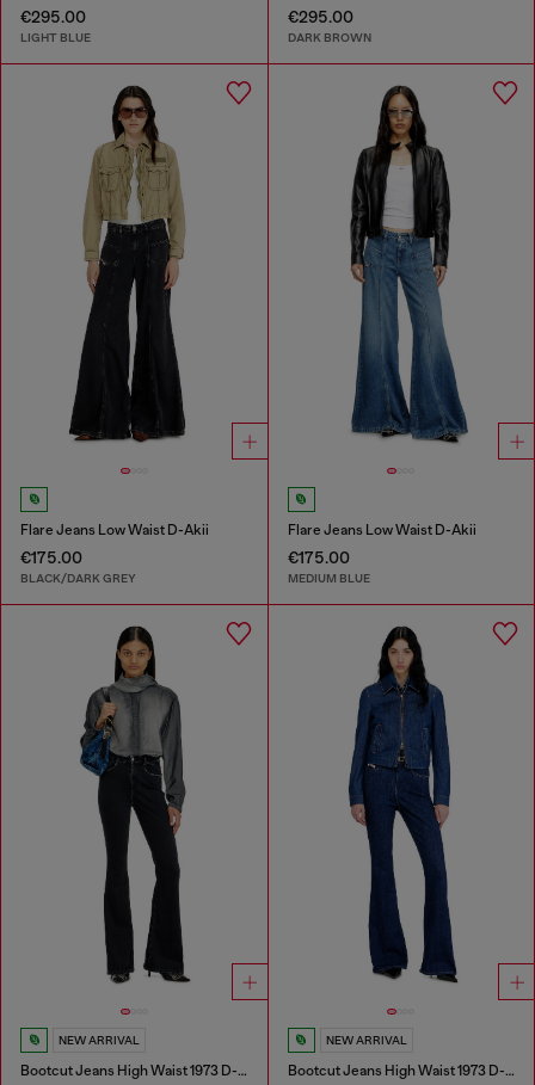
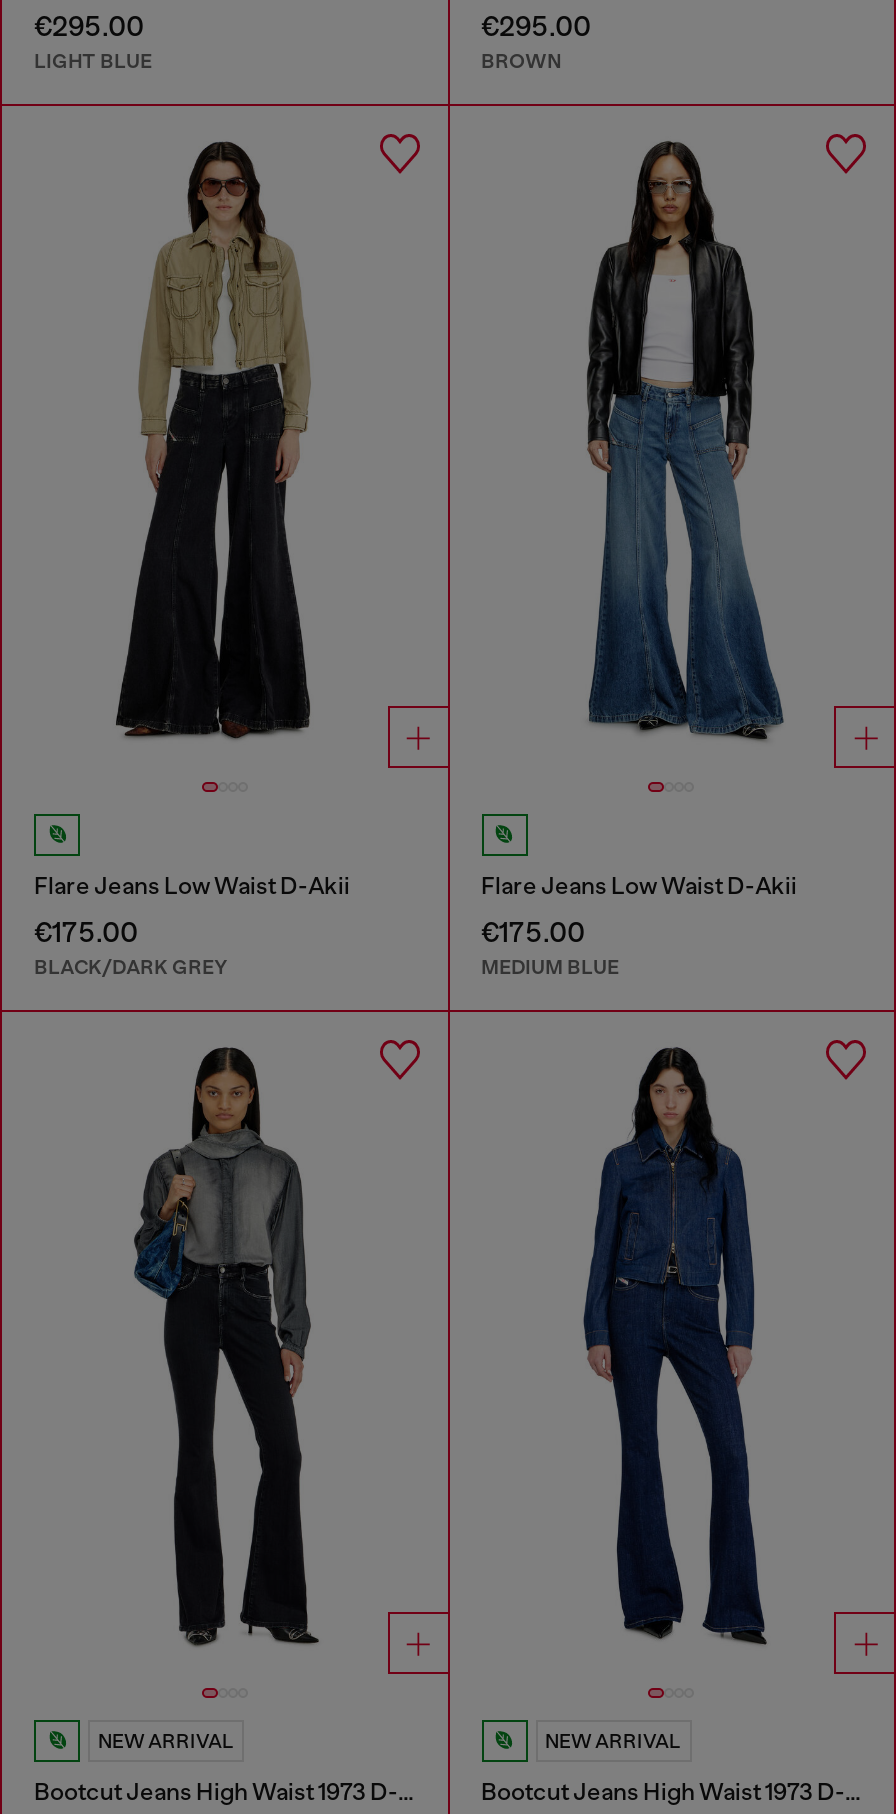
- DARK BROWN
+ BROWN
